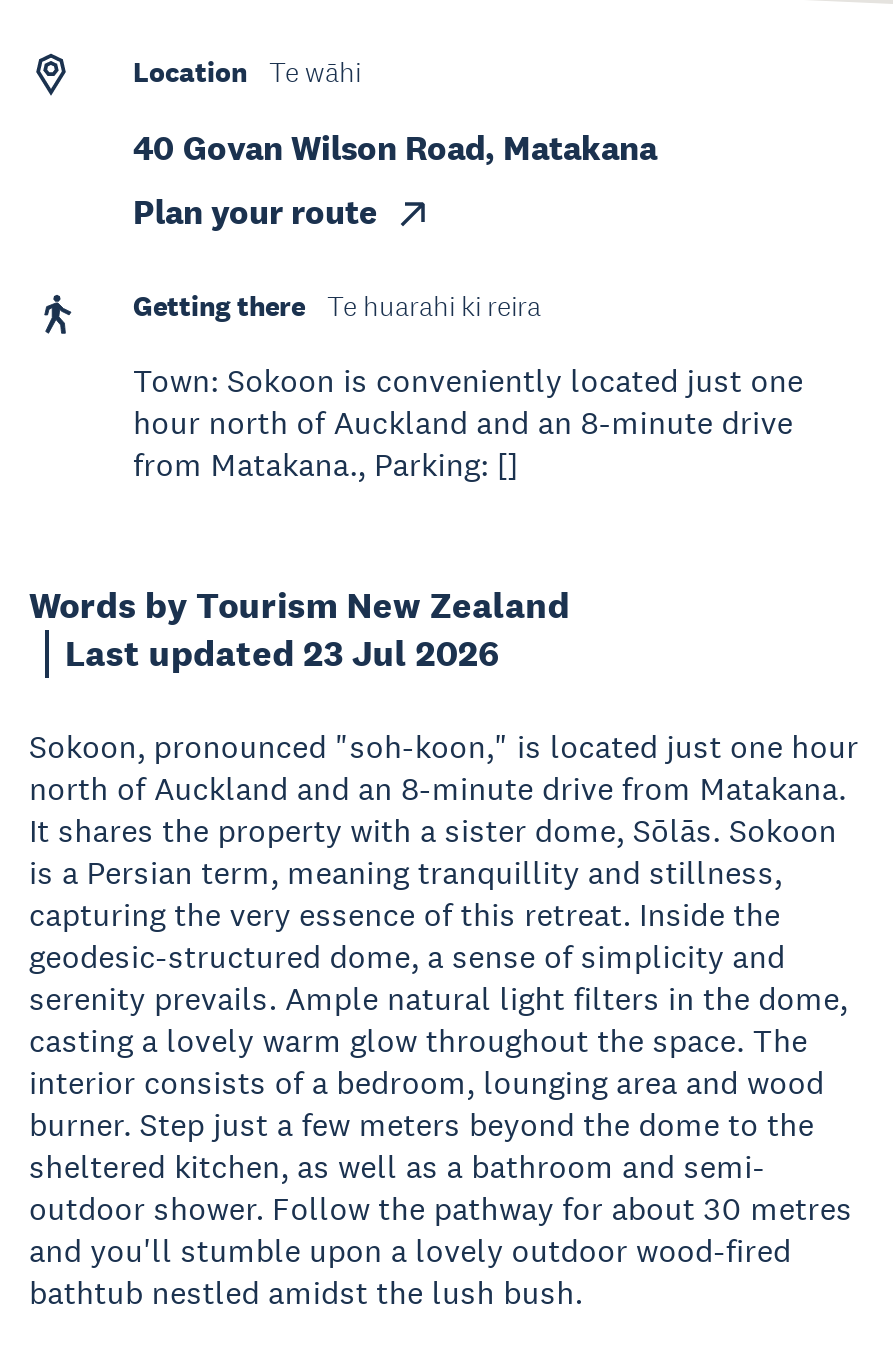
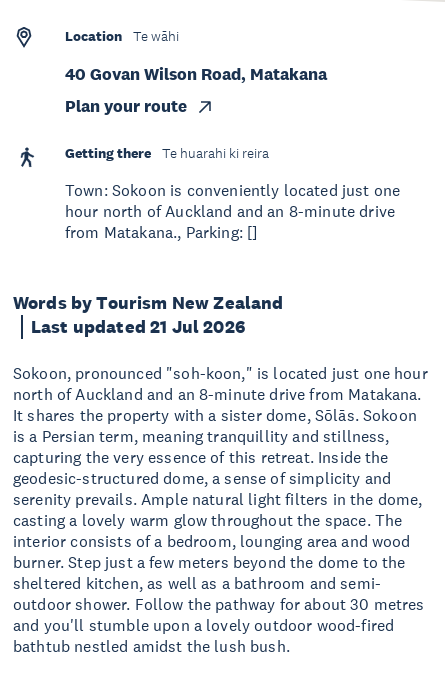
- Last updated 23 Jul 2026
+ Last updated 21 Jul 2026
